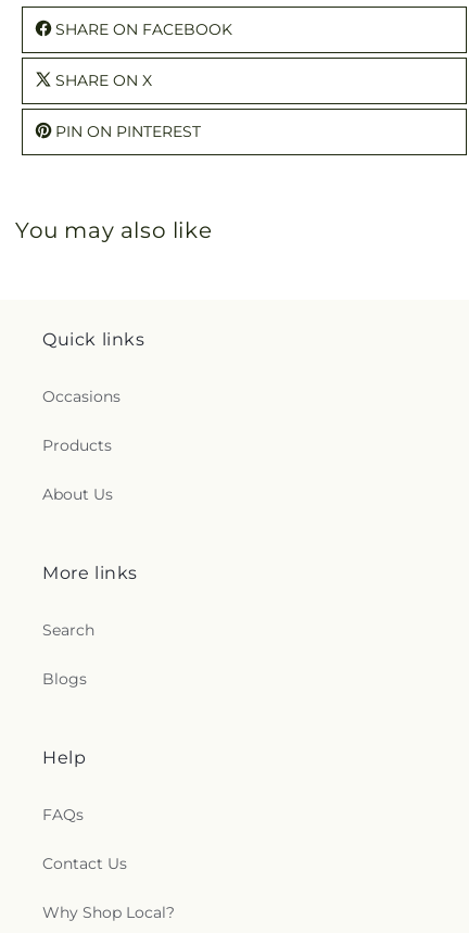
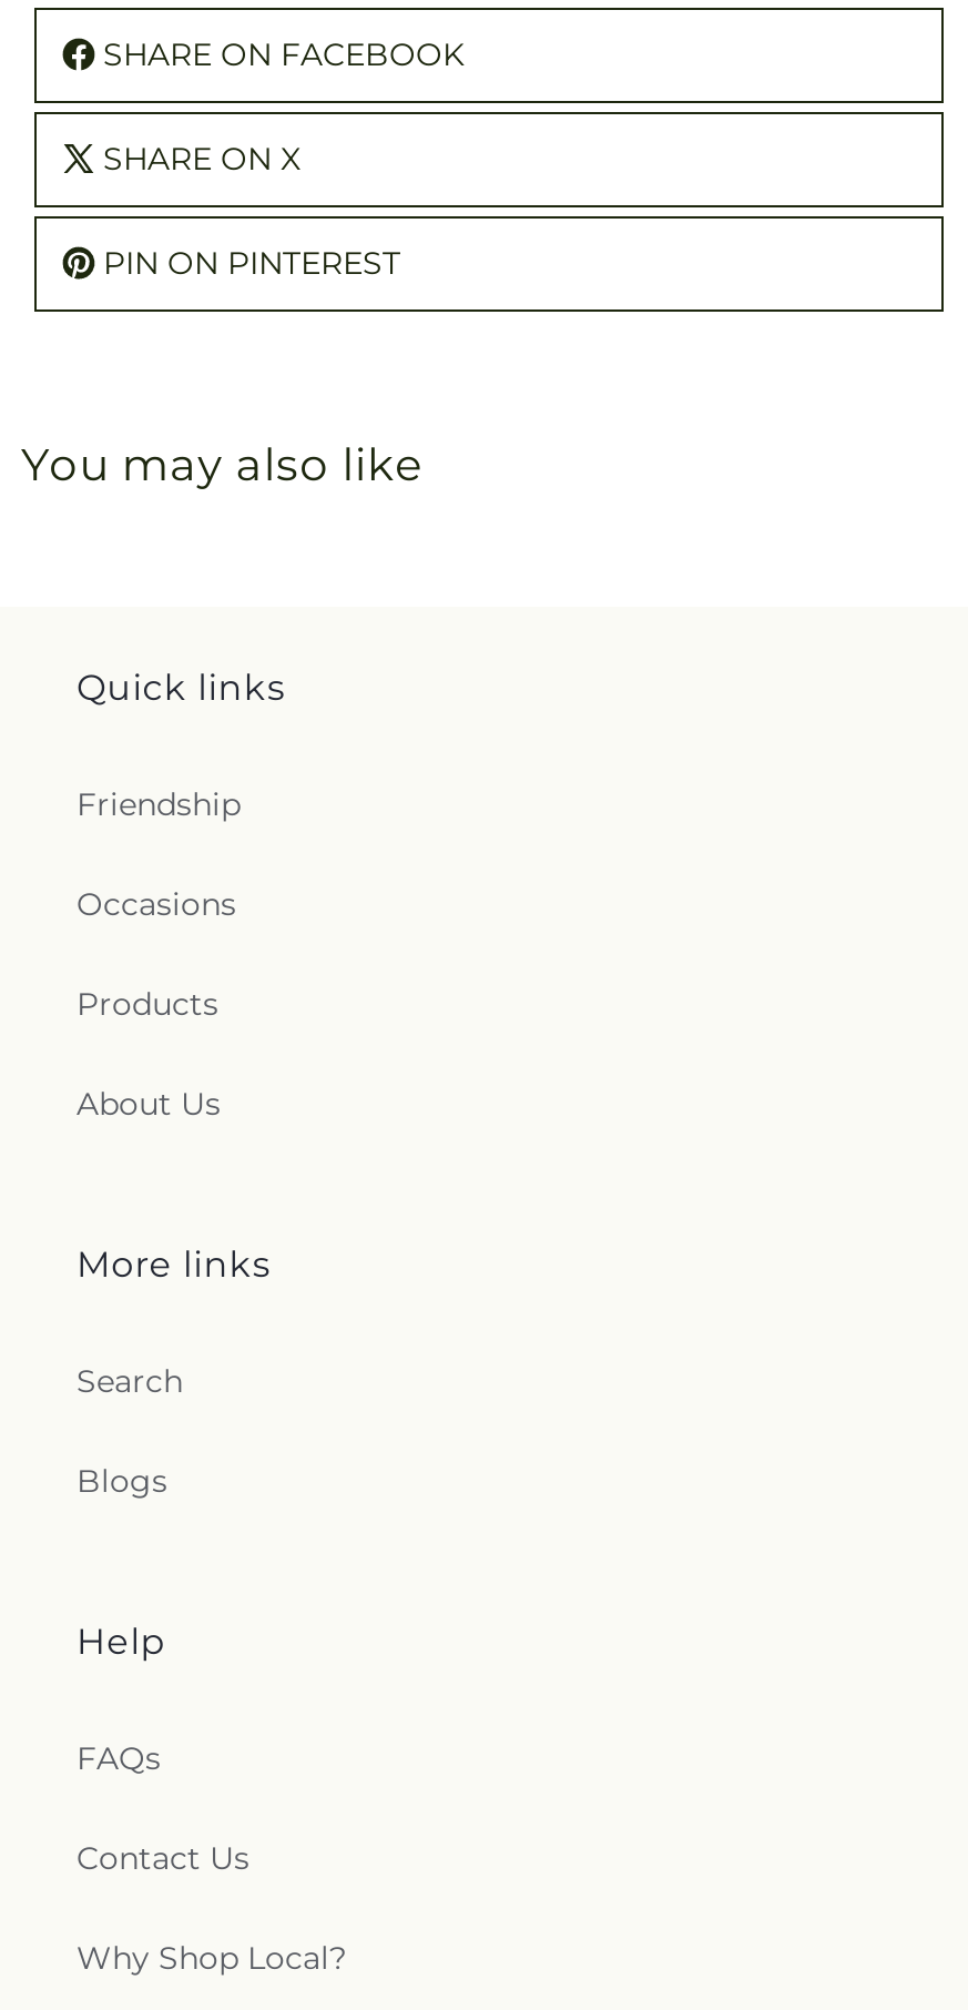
+ Friendship
